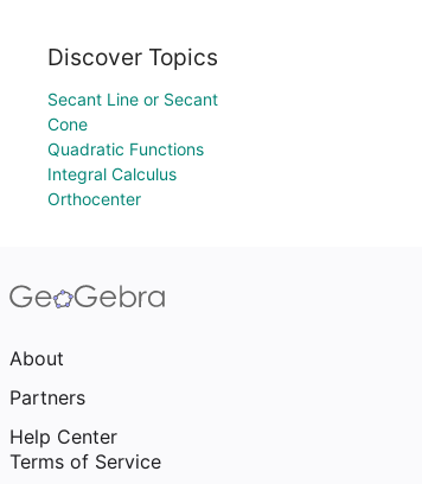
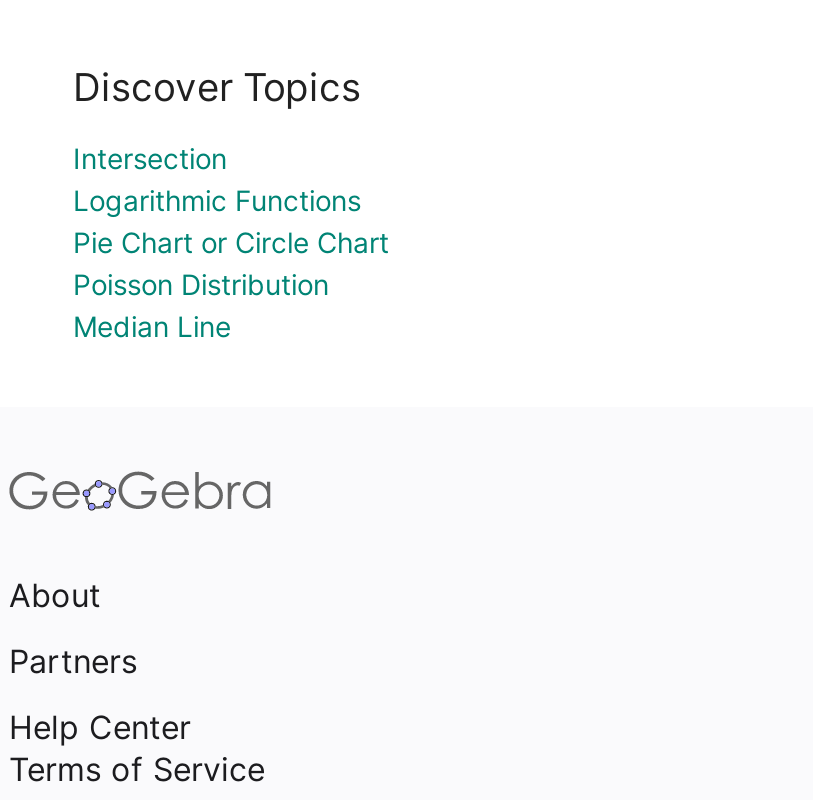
- Secant Line or Secant
- Cone
- Quadratic Functions
- Integral Calculus
- Orthocenter
+ Intersection
+ Logarithmic Functions
+ Pie Chart or Circle Chart
+ Poisson Distribution
+ Median Line
